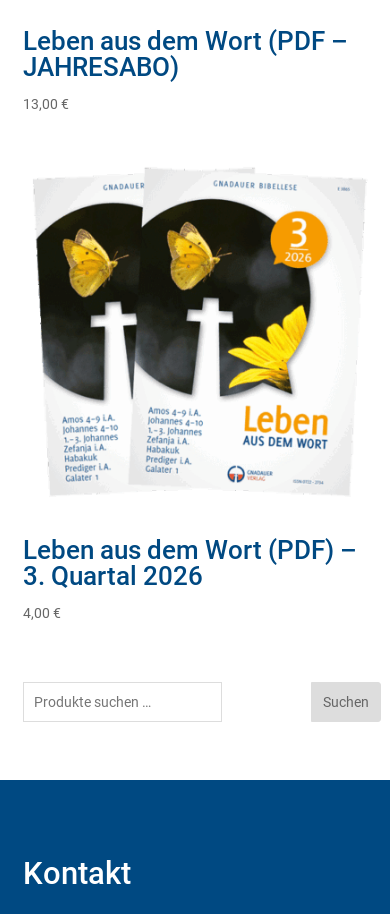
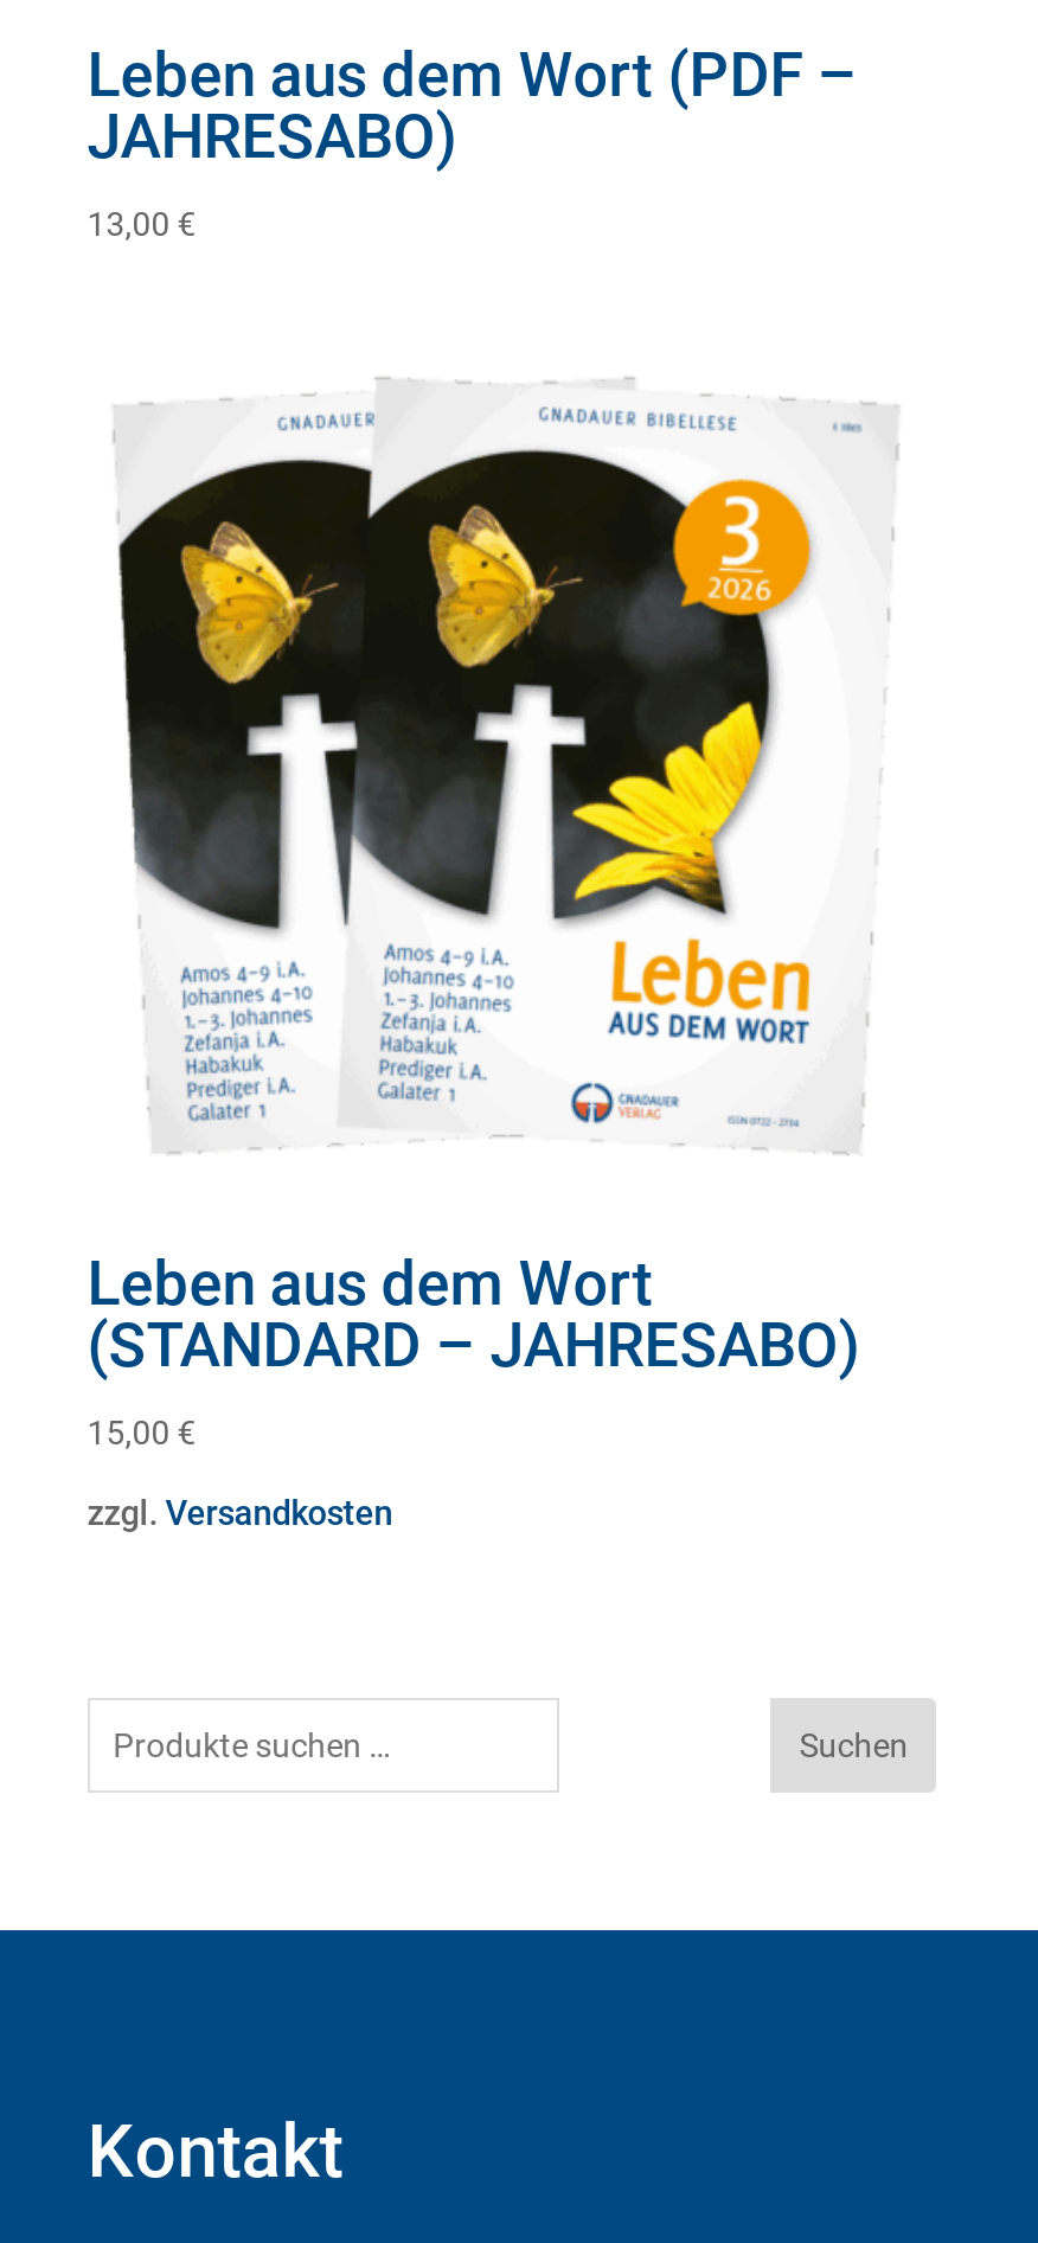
- Leben aus dem Wort (PDF) –
- 3. Quartal 2026
- 4,00 €
+ Leben aus dem Wort
+ (STANDARD – JAHRESABO)
+ 15,00 €
+ zzgl. Versandkosten
